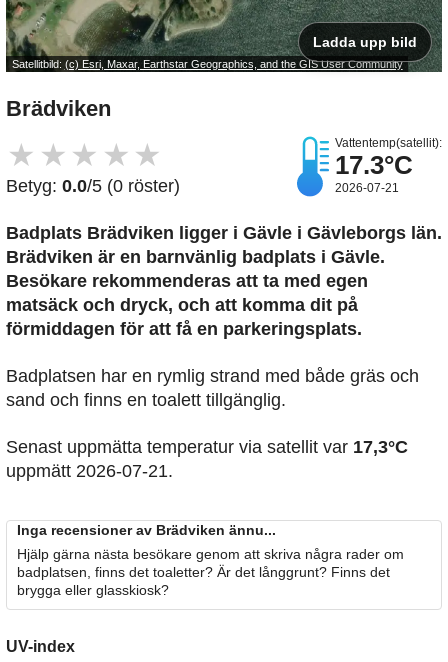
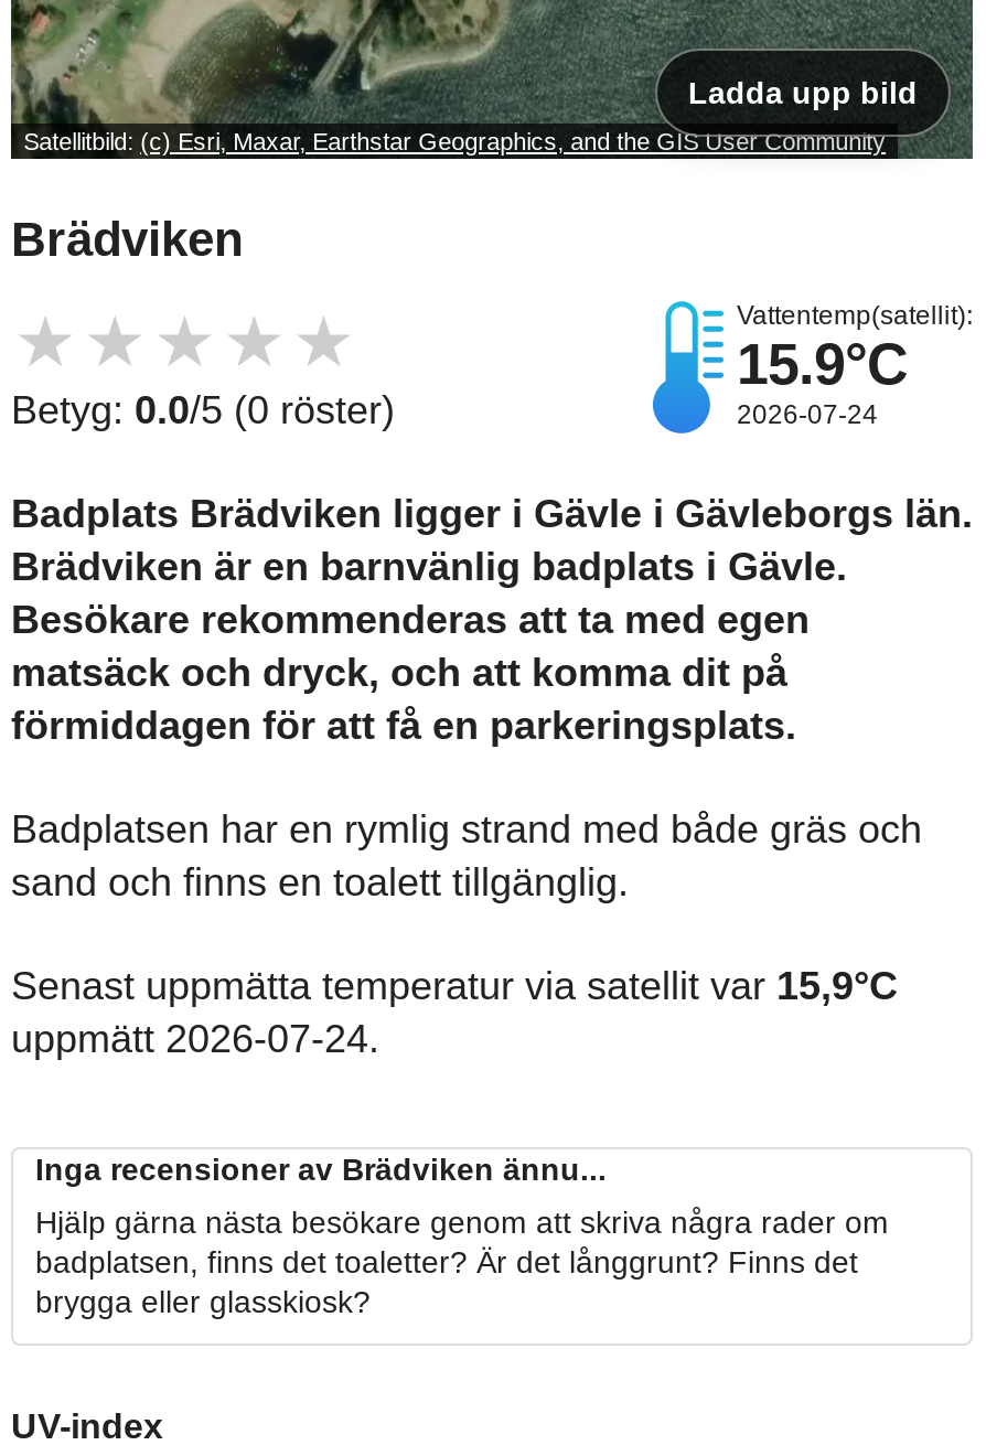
- 17.3°C
- 2026-07-21
+ 15.9°C
+ 2026-07-24

- Senast uppmätta temperatur via satellit var 17,3°C
+ Senast uppmätta temperatur via satellit var 15,9°C

- uppmätt 2026-07-21.
+ uppmätt 2026-07-24.
